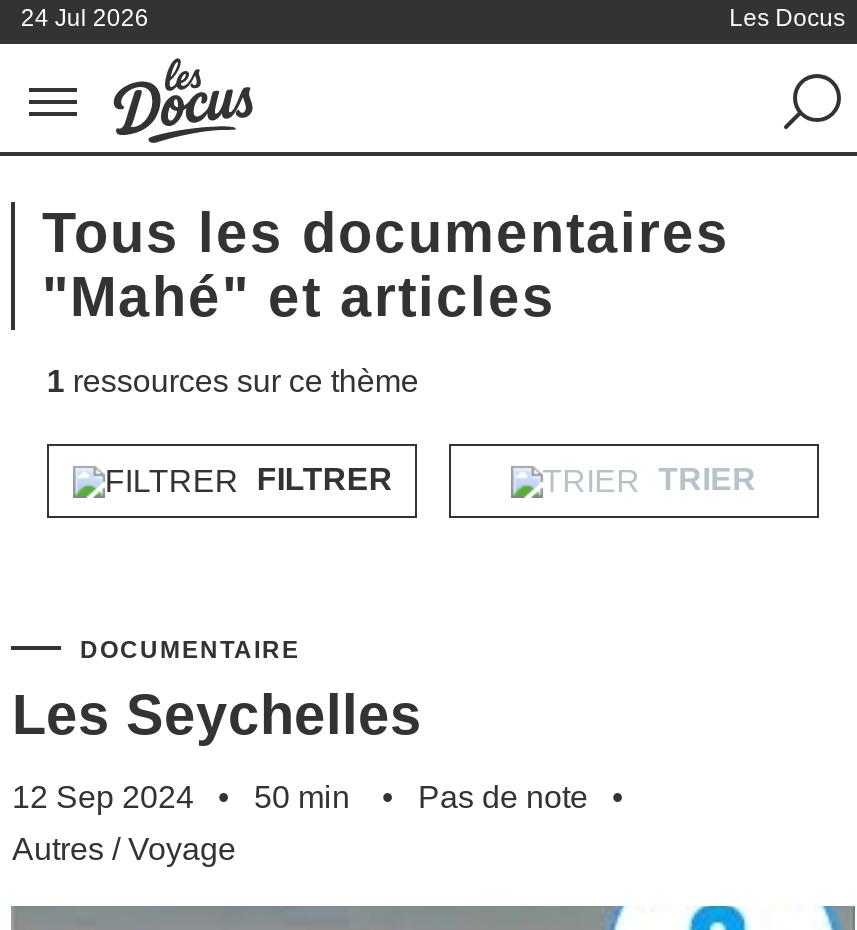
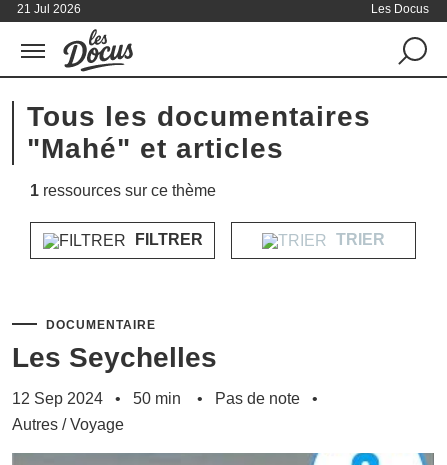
- 24 Jul 2026
+ 21 Jul 2026
